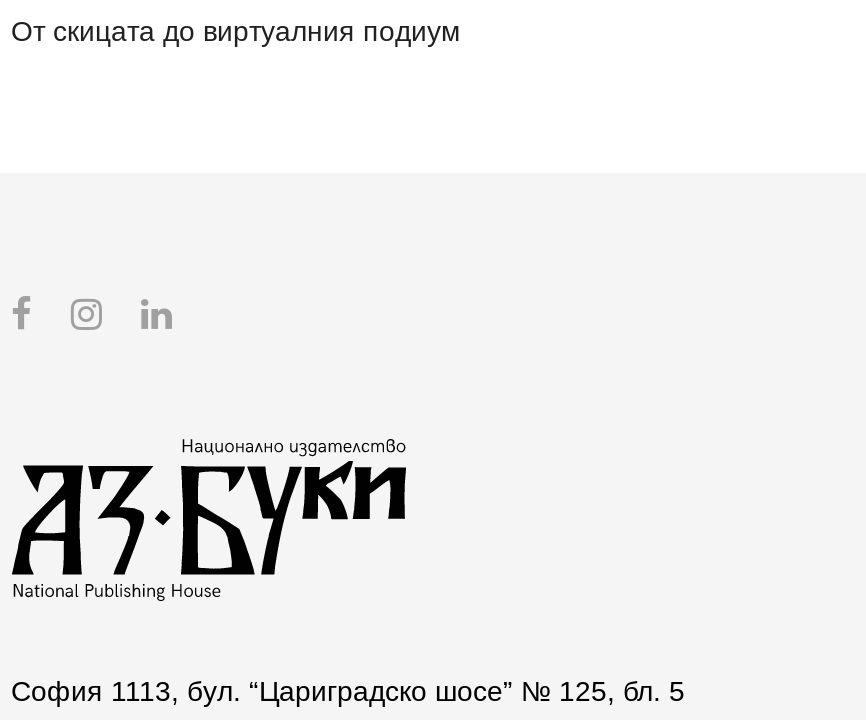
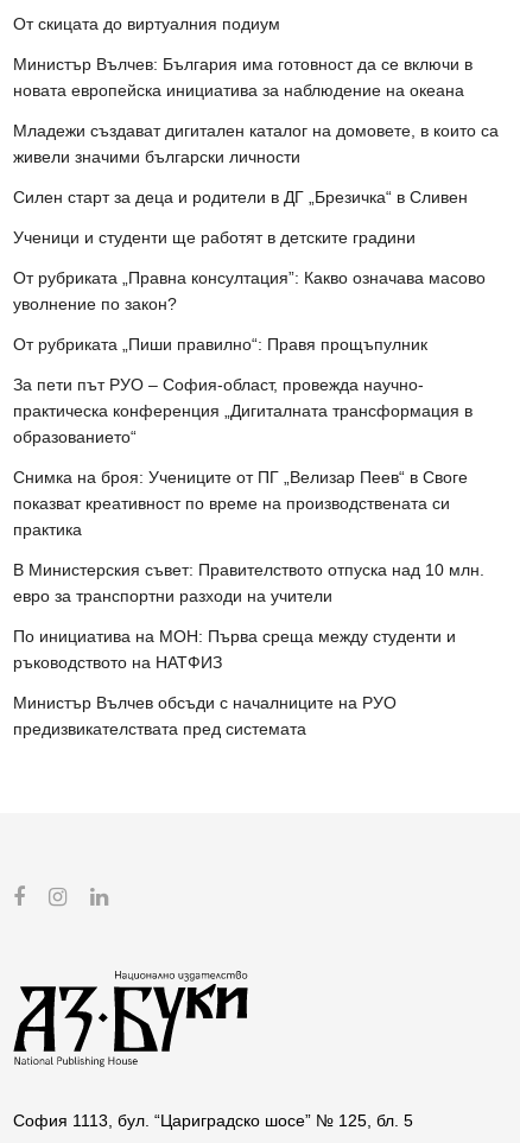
+ Министър Вълчев: България има готовност да се включи в
+ новата европейска инициатива за наблюдение на океана
+ Младежи създават дигитален каталог на домовете, в които са
+ живели значими български личности
+ Силен старт за деца и родители в ДГ „Брезичка“ в Сливен
+ Ученици и студенти ще работят в детските градини
+ От рубриката „Правна консултация”: Какво означава масово
+ уволнение по закон?
+ От рубриката „Пиши правилно“: Правя прощъпулник
+ За пети път РУО – София-област, провежда научно-
+ практическа конференция „Дигиталната трансформация в
+ образованието“
+ Снимка на броя: Учениците от ПГ „Велизар Пеев“ в Своге
+ показват креативност по време на производствената си
+ практика
+ В Министерския съвет: Правителството отпуска над 10 млн.
+ евро за транспортни разходи на учители
+ По инициатива на МОН: Първа среща между студенти и
+ ръководството на НАТФИЗ
+ Министър Вълчев обсъди с началниците на РУО
+ предизвикателствата пред системата
